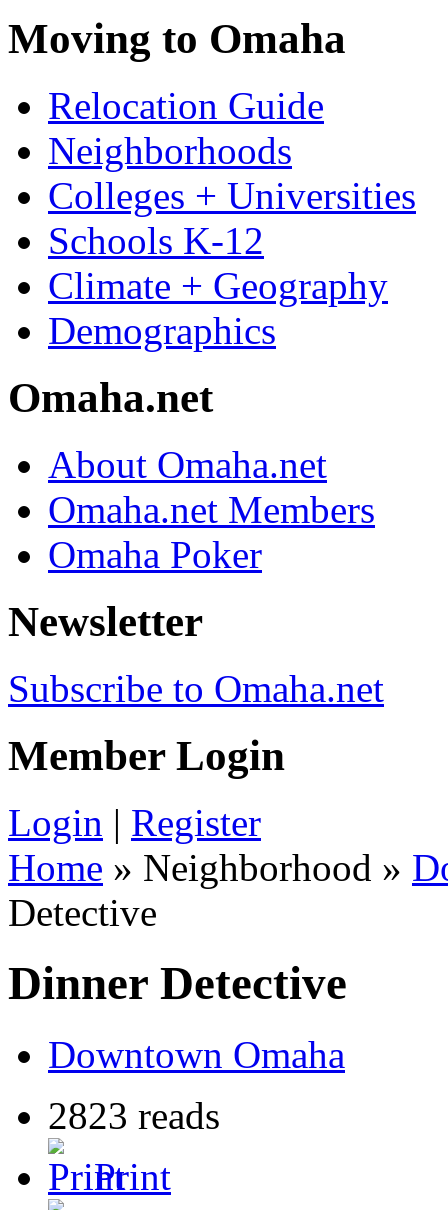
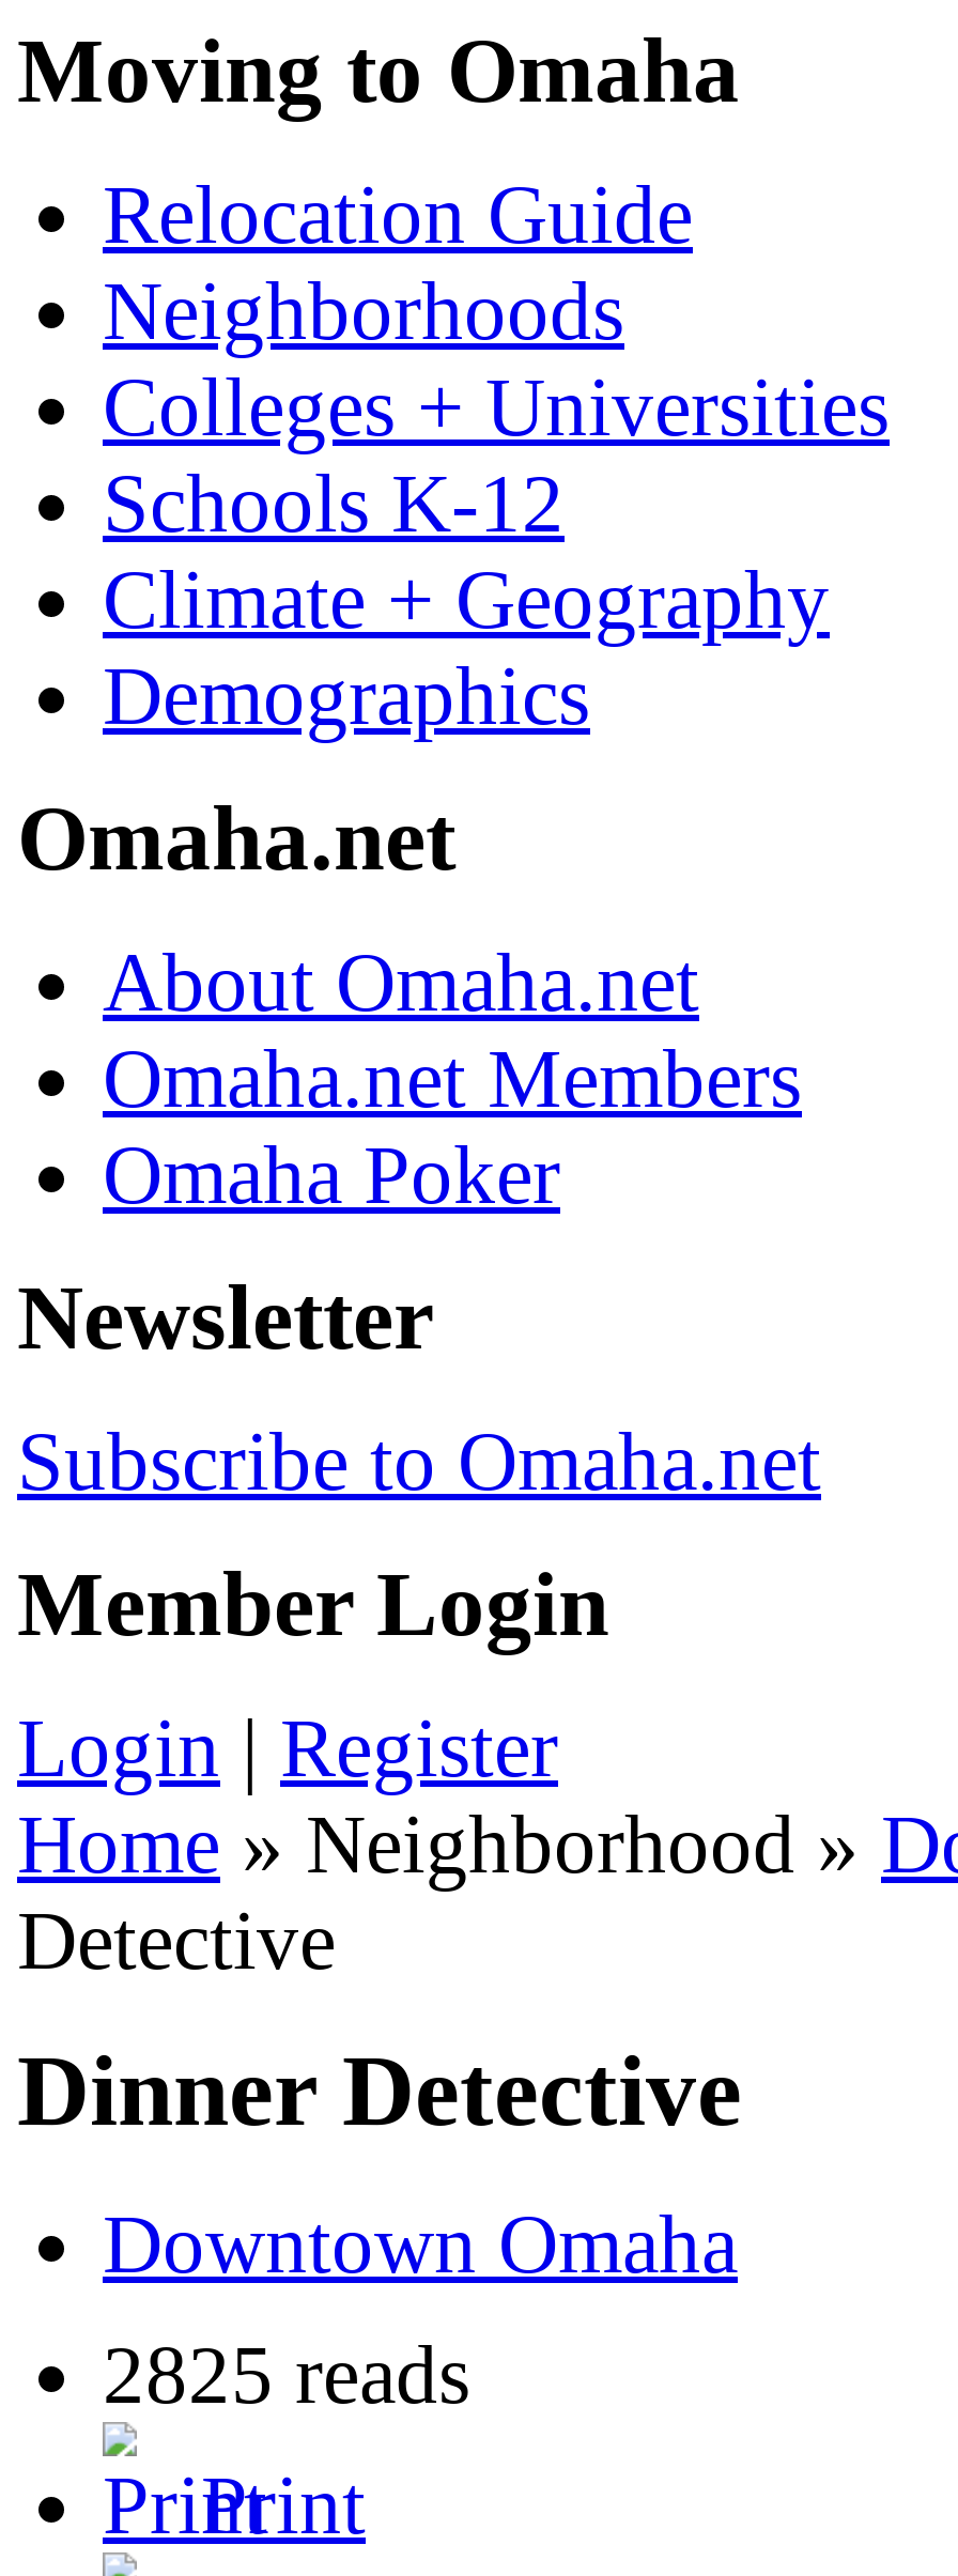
- 2823 reads
+ 2825 reads
